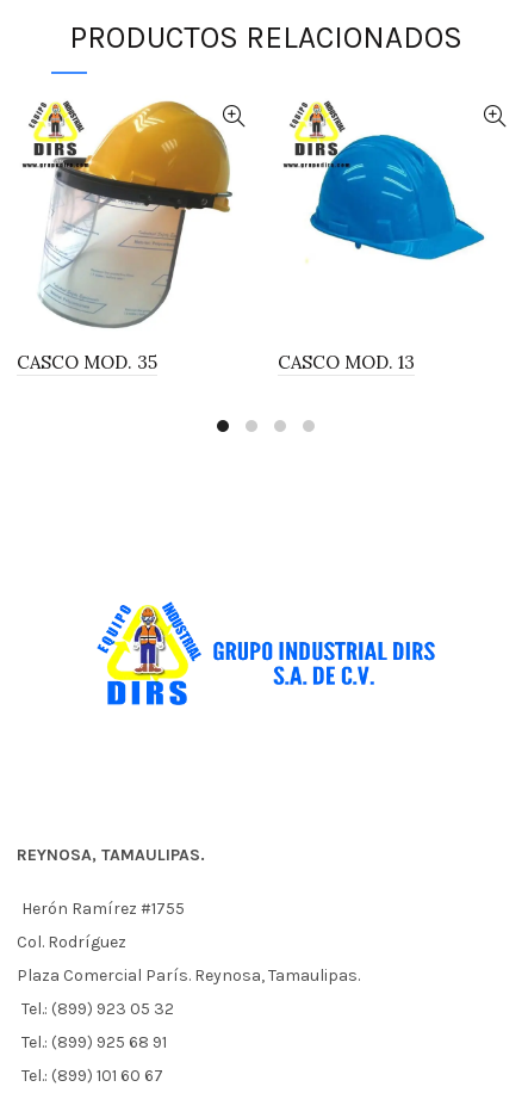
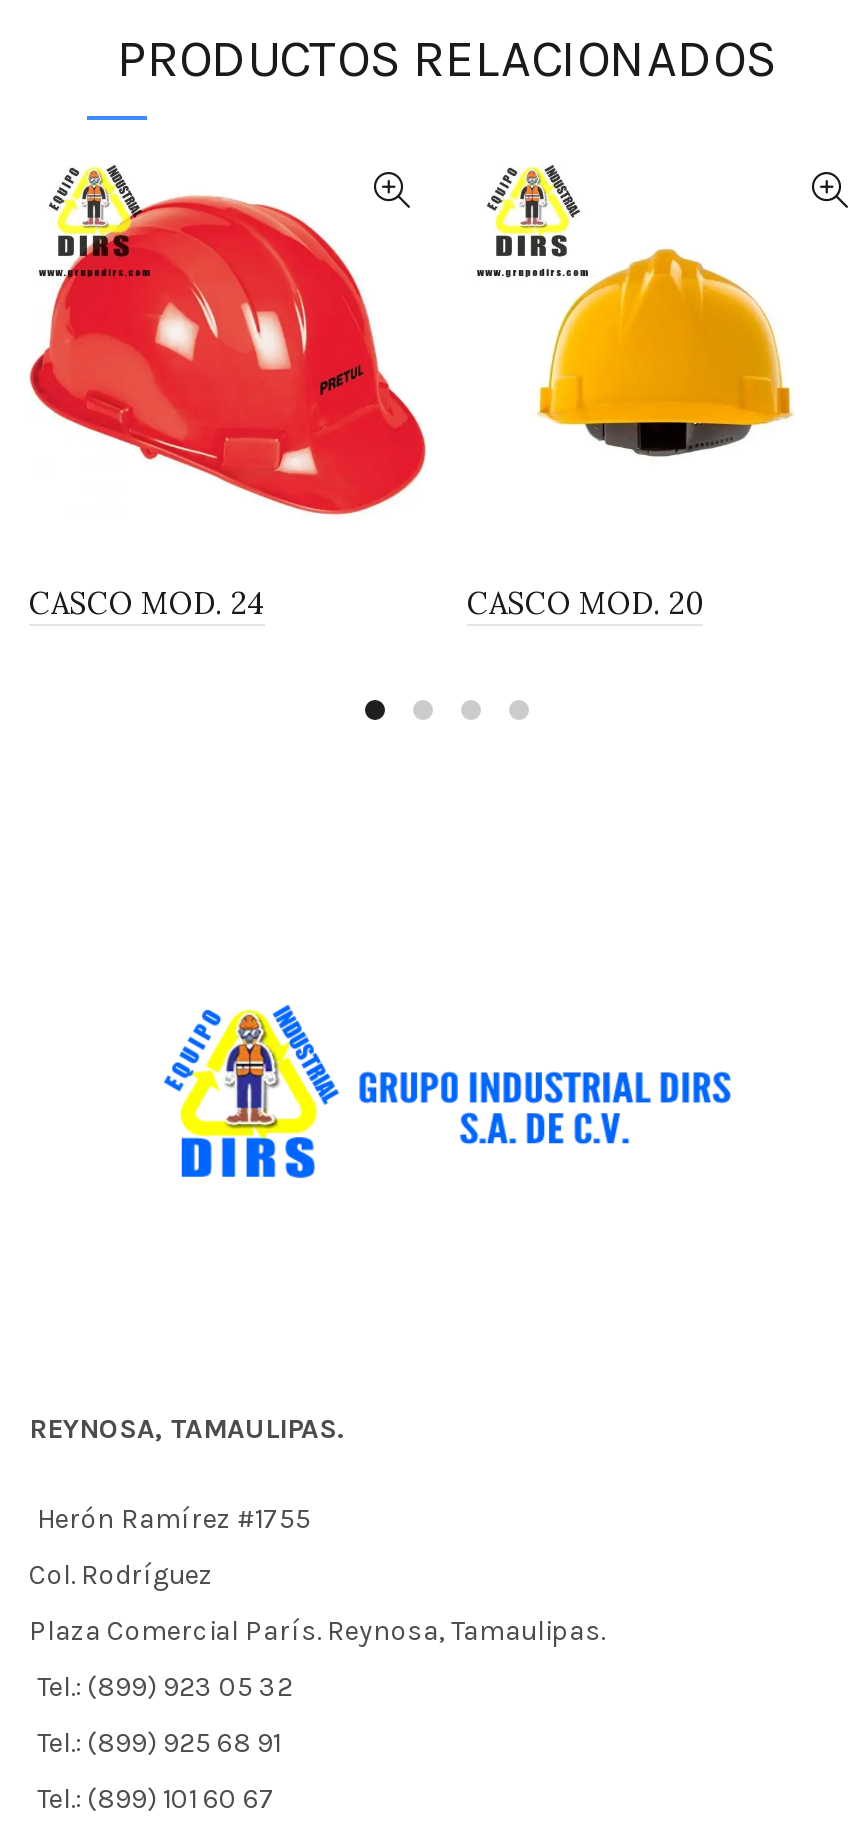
- [image]
- CASCO MOD. 35
+ [image]
+ CASCO MOD. 24

- [image]
+ [image]

- CASCO MOD. 13
+ CASCO MOD. 20
